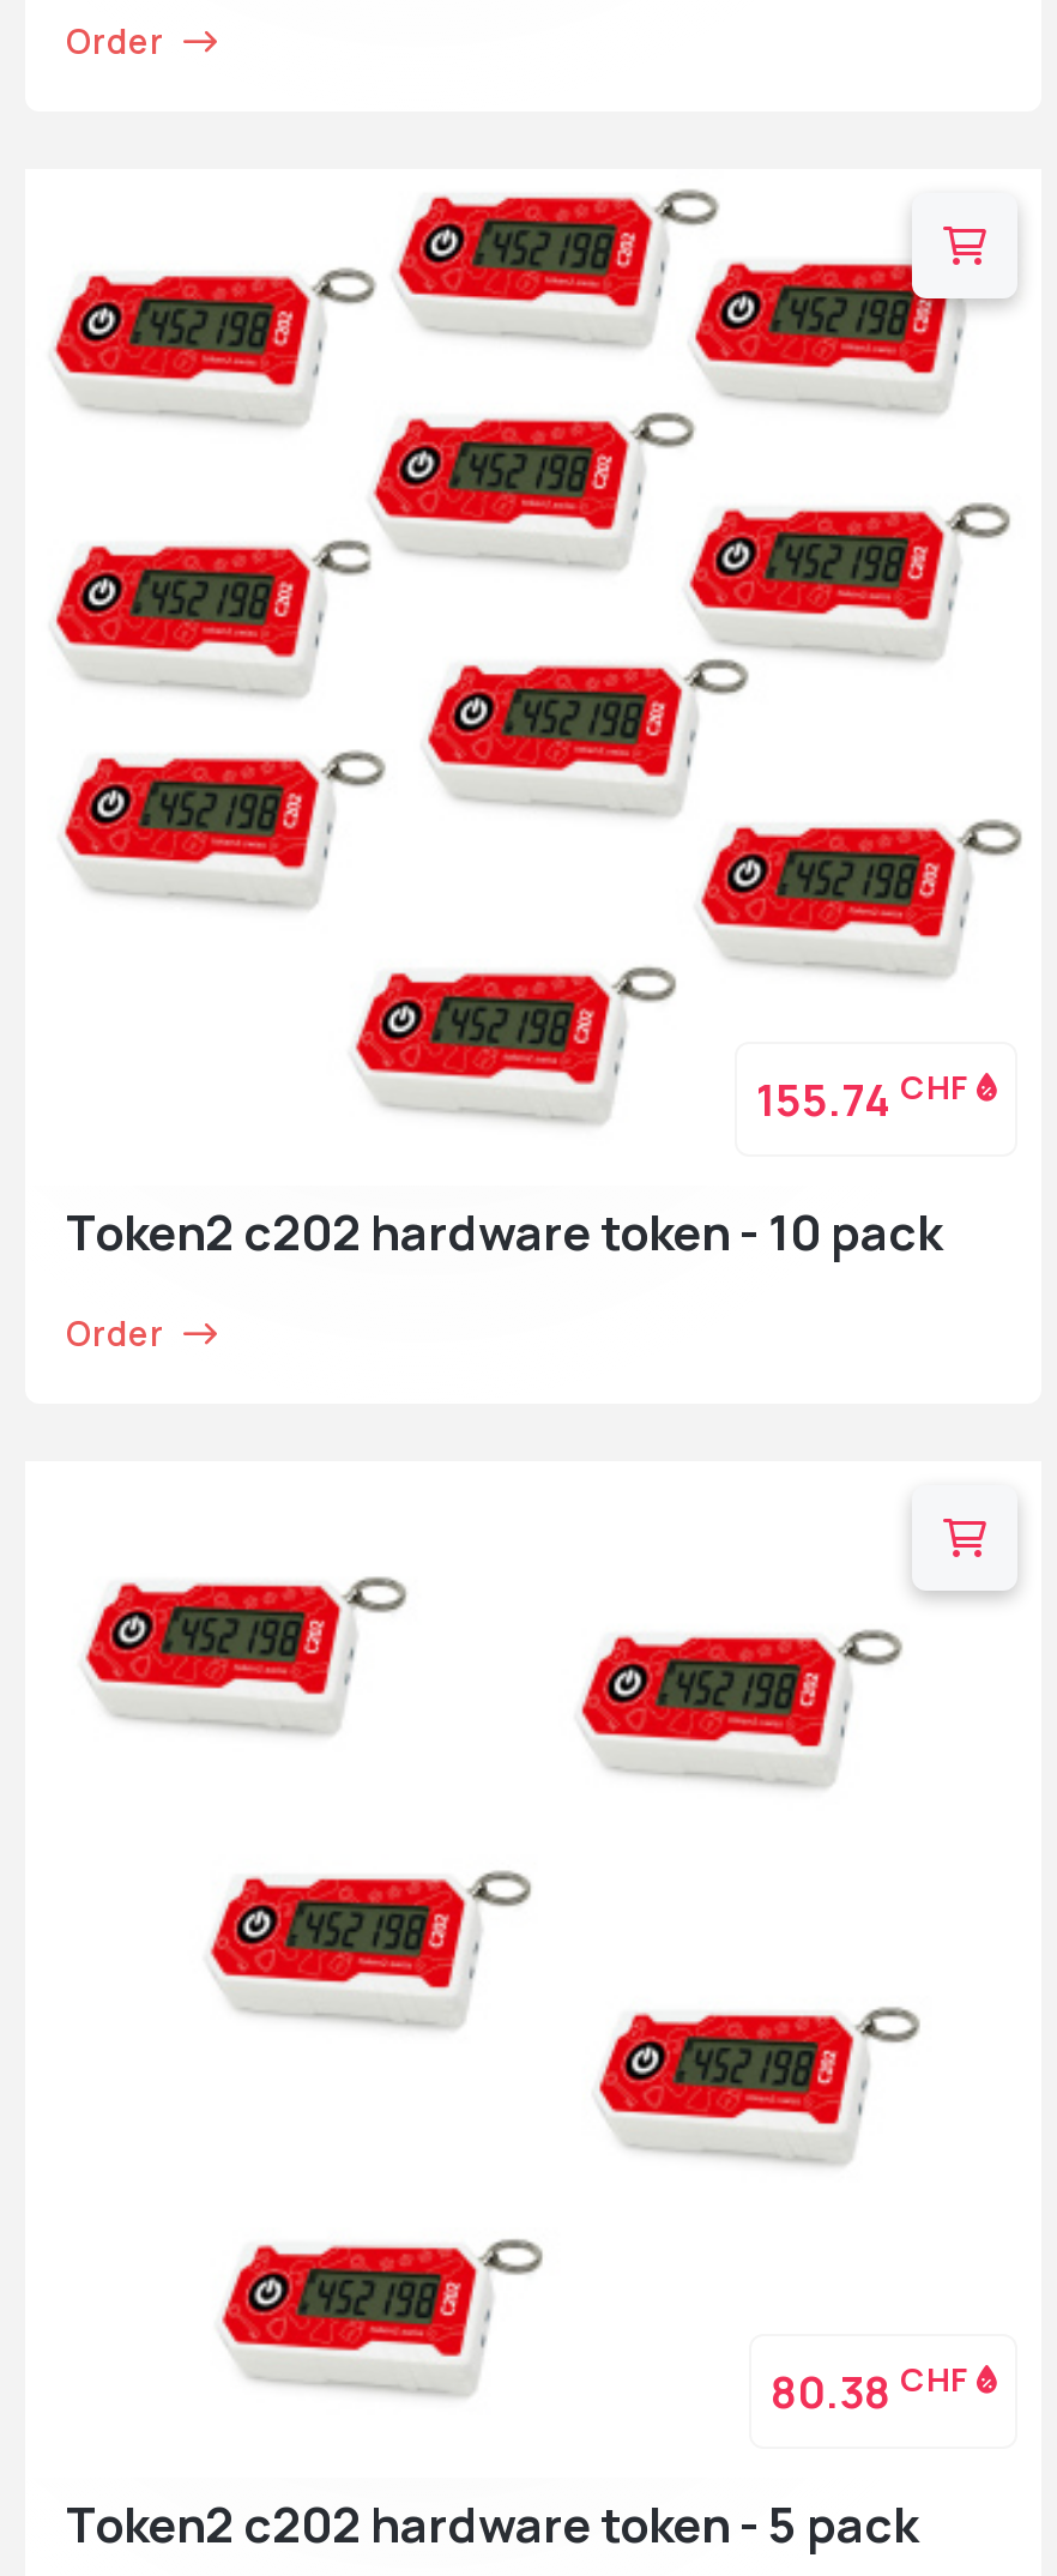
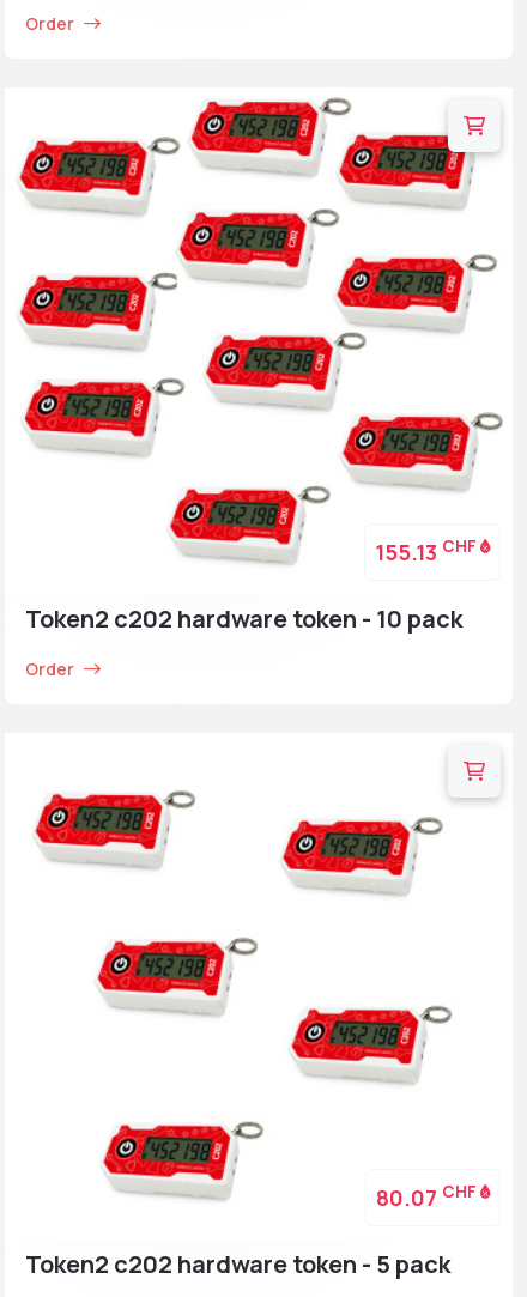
- 155.74 CHF
+ 155.13 CHF

- 80.38 CHF
+ 80.07 CHF
